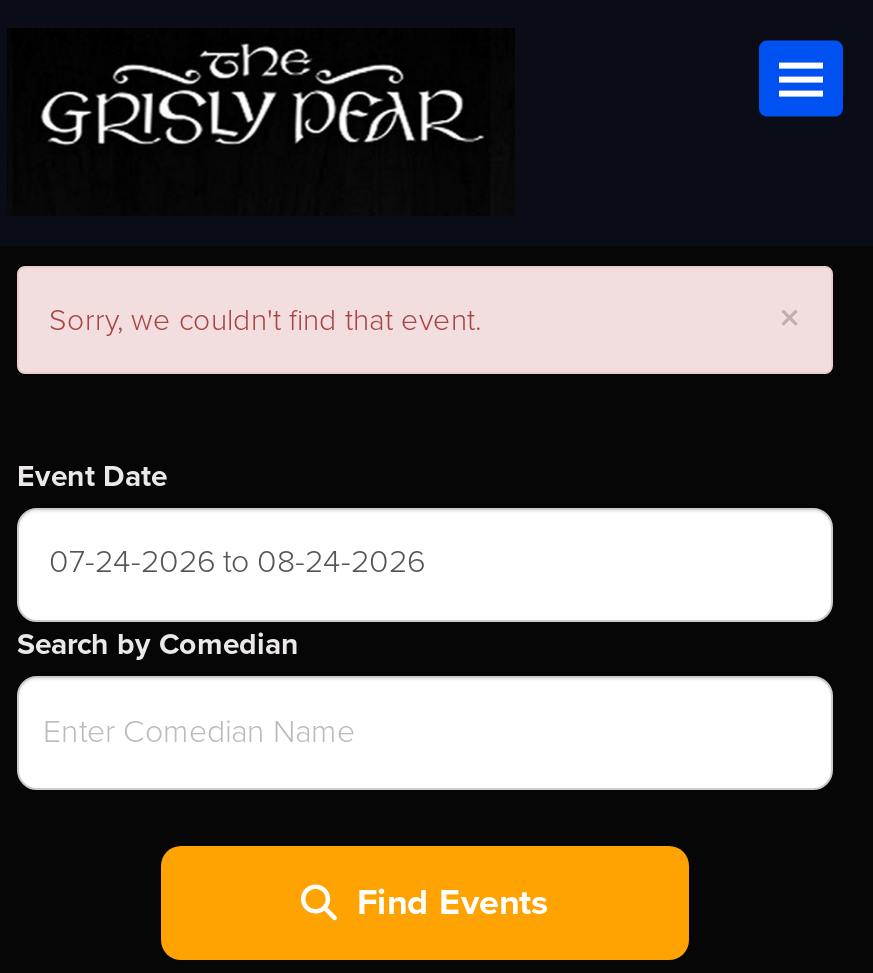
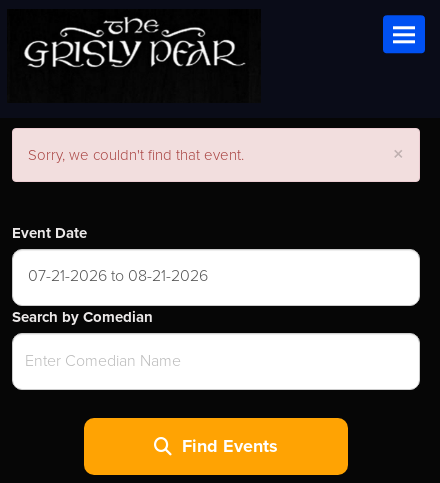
- 07-24-2026 to 08-24-2026
+ 07-21-2026 to 08-21-2026
